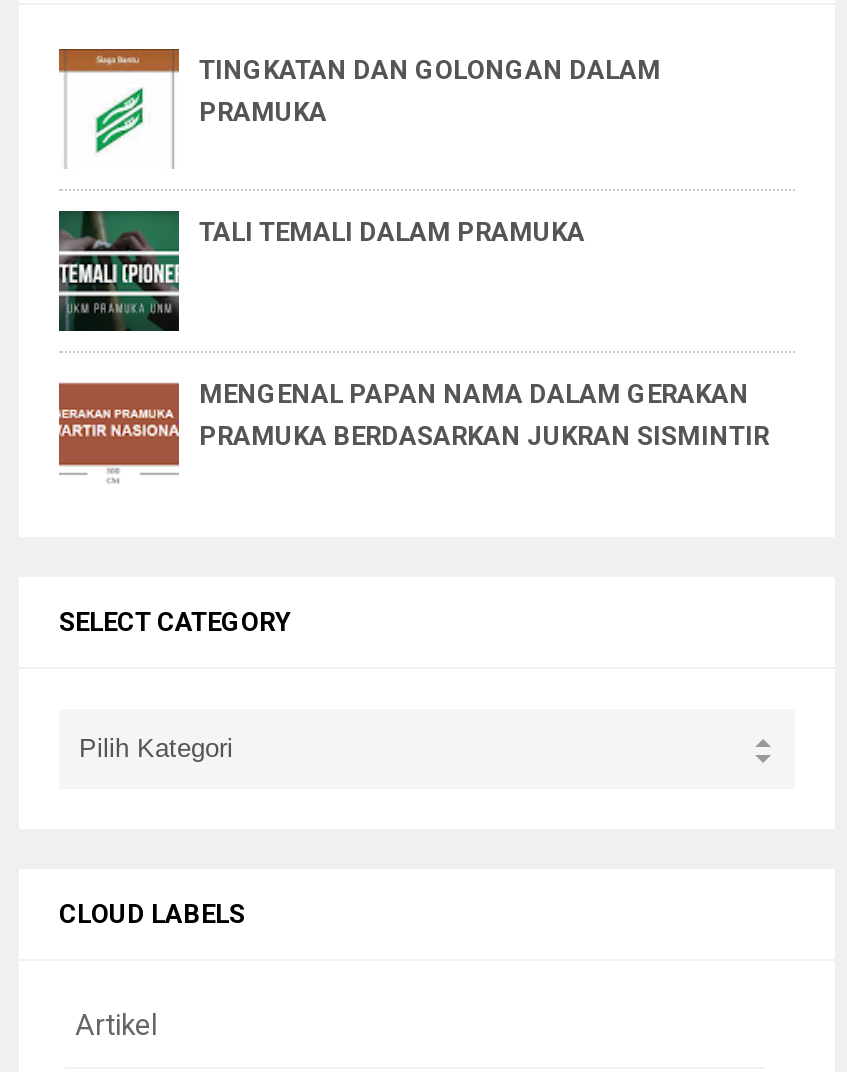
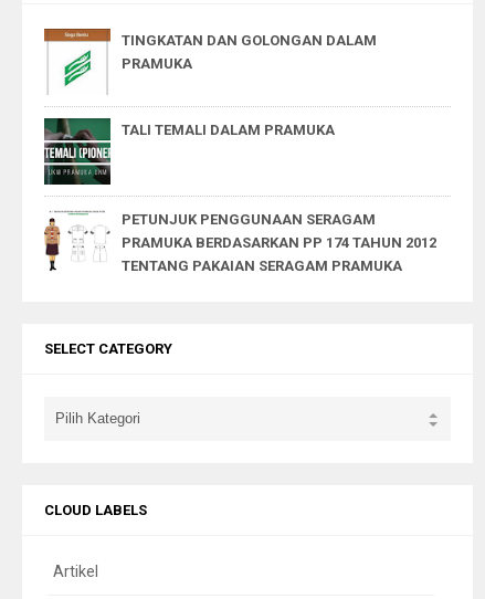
- [image]
- MENGENAL PAPAN NAMA DALAM GERAKAN
- PRAMUKA BERDASARKAN JUKRAN SISMINTIR
+ [image]
+ PETUNJUK PENGGUNAAN SERAGAM
+ PRAMUKA BERDASARKAN PP 174 TAHUN 2012
+ TENTANG PAKAIAN SERAGAM PRAMUKA
